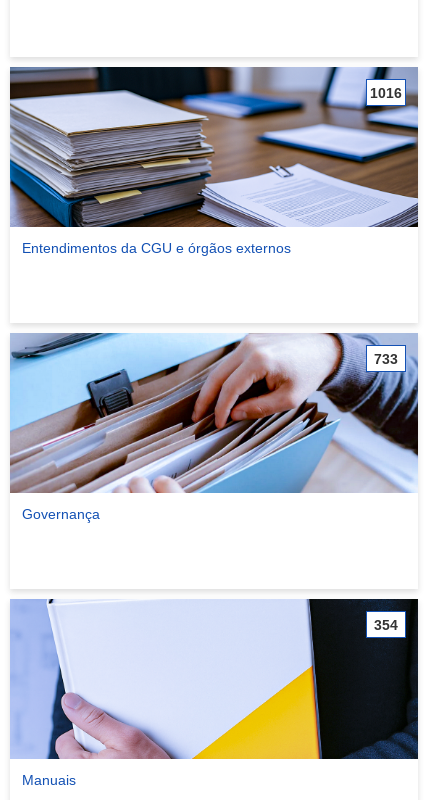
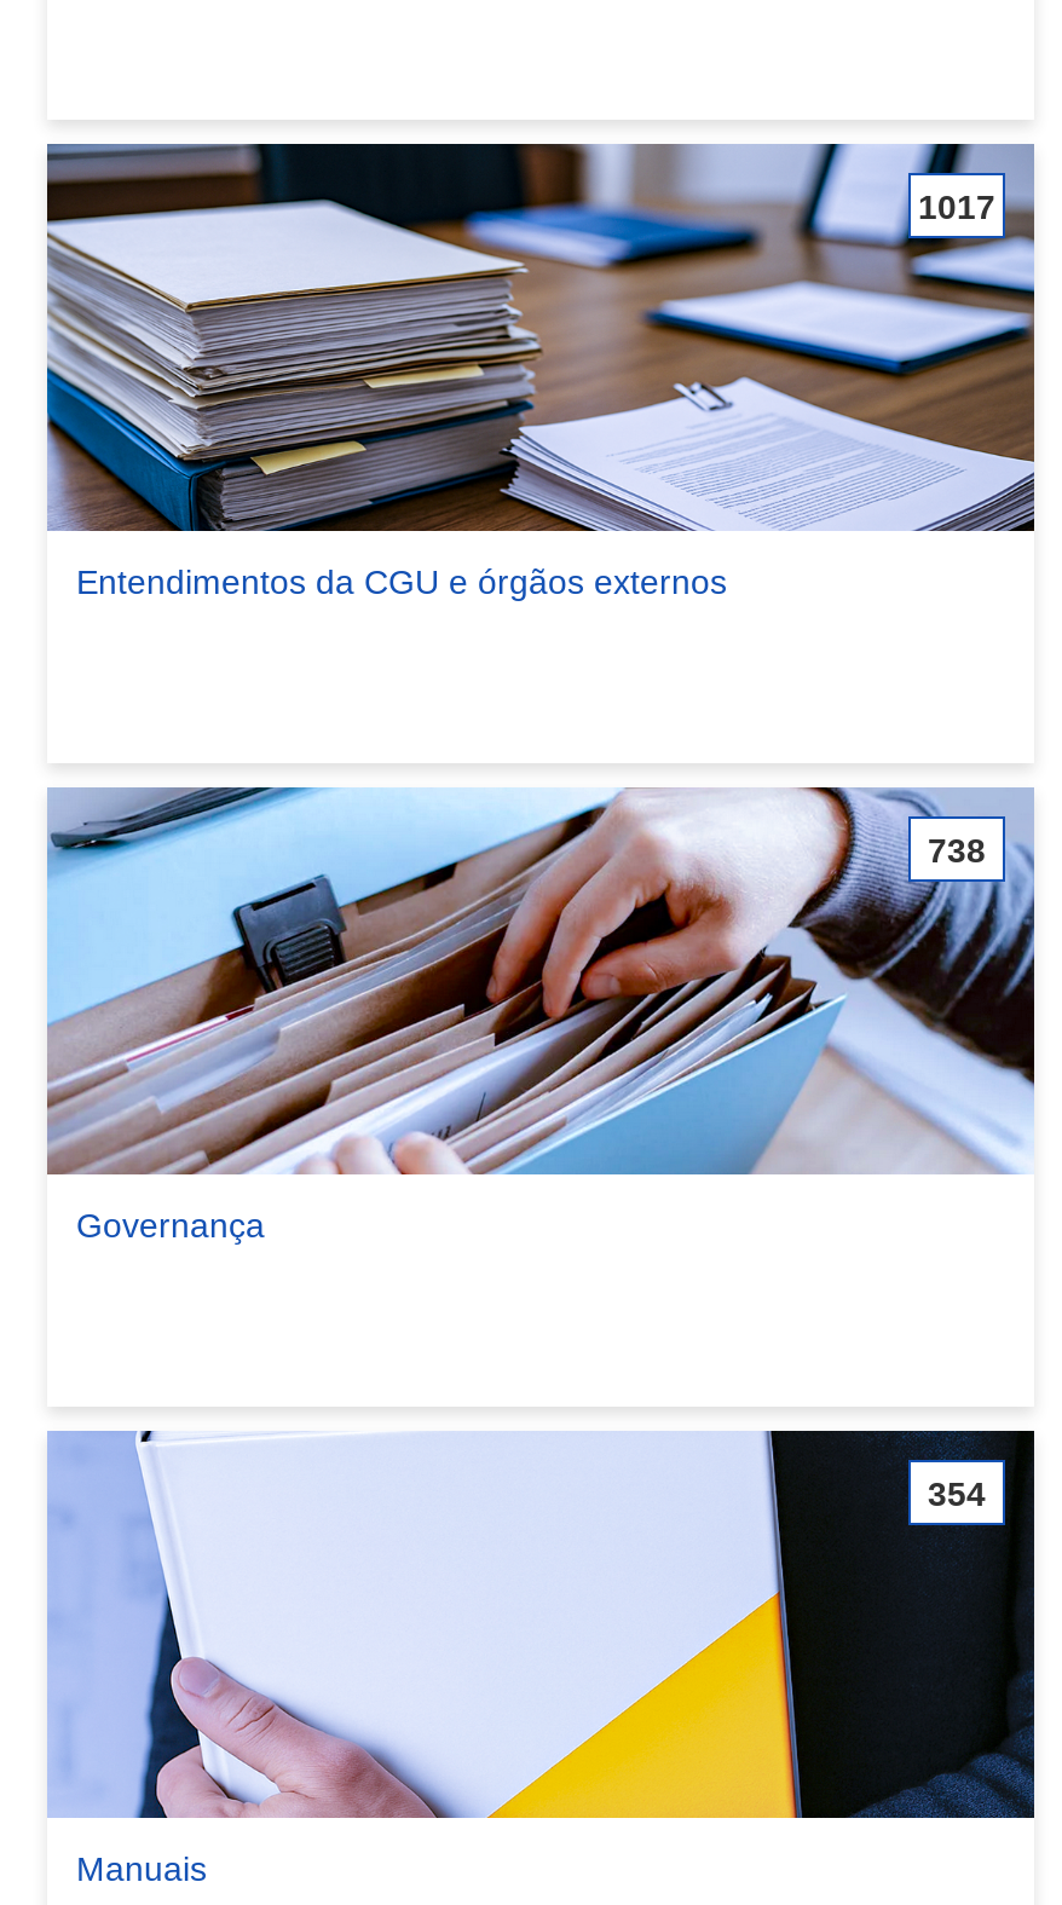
- 1016
+ 1017

- 733
+ 738
